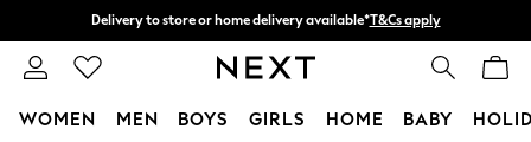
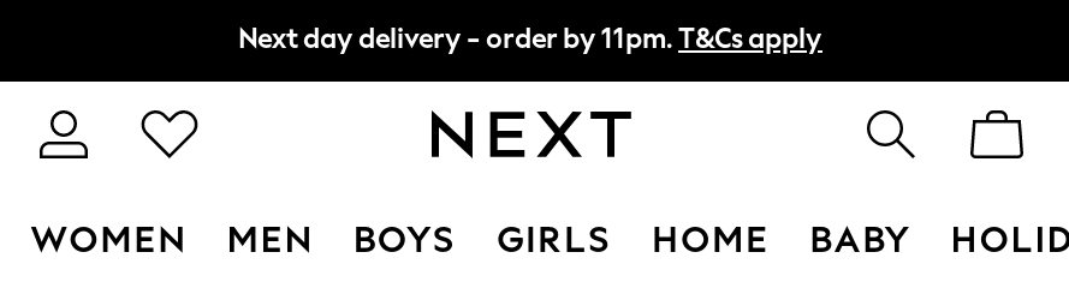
- Delivery to store or home delivery available* T&Cs apply
+ Next day delivery - order by 11pm. T&Cs apply
